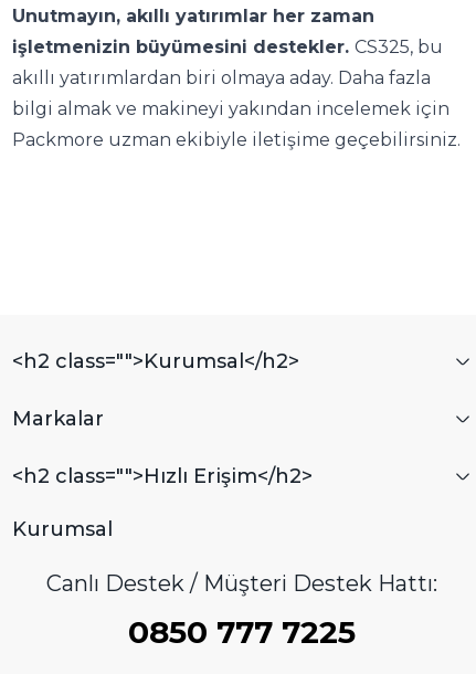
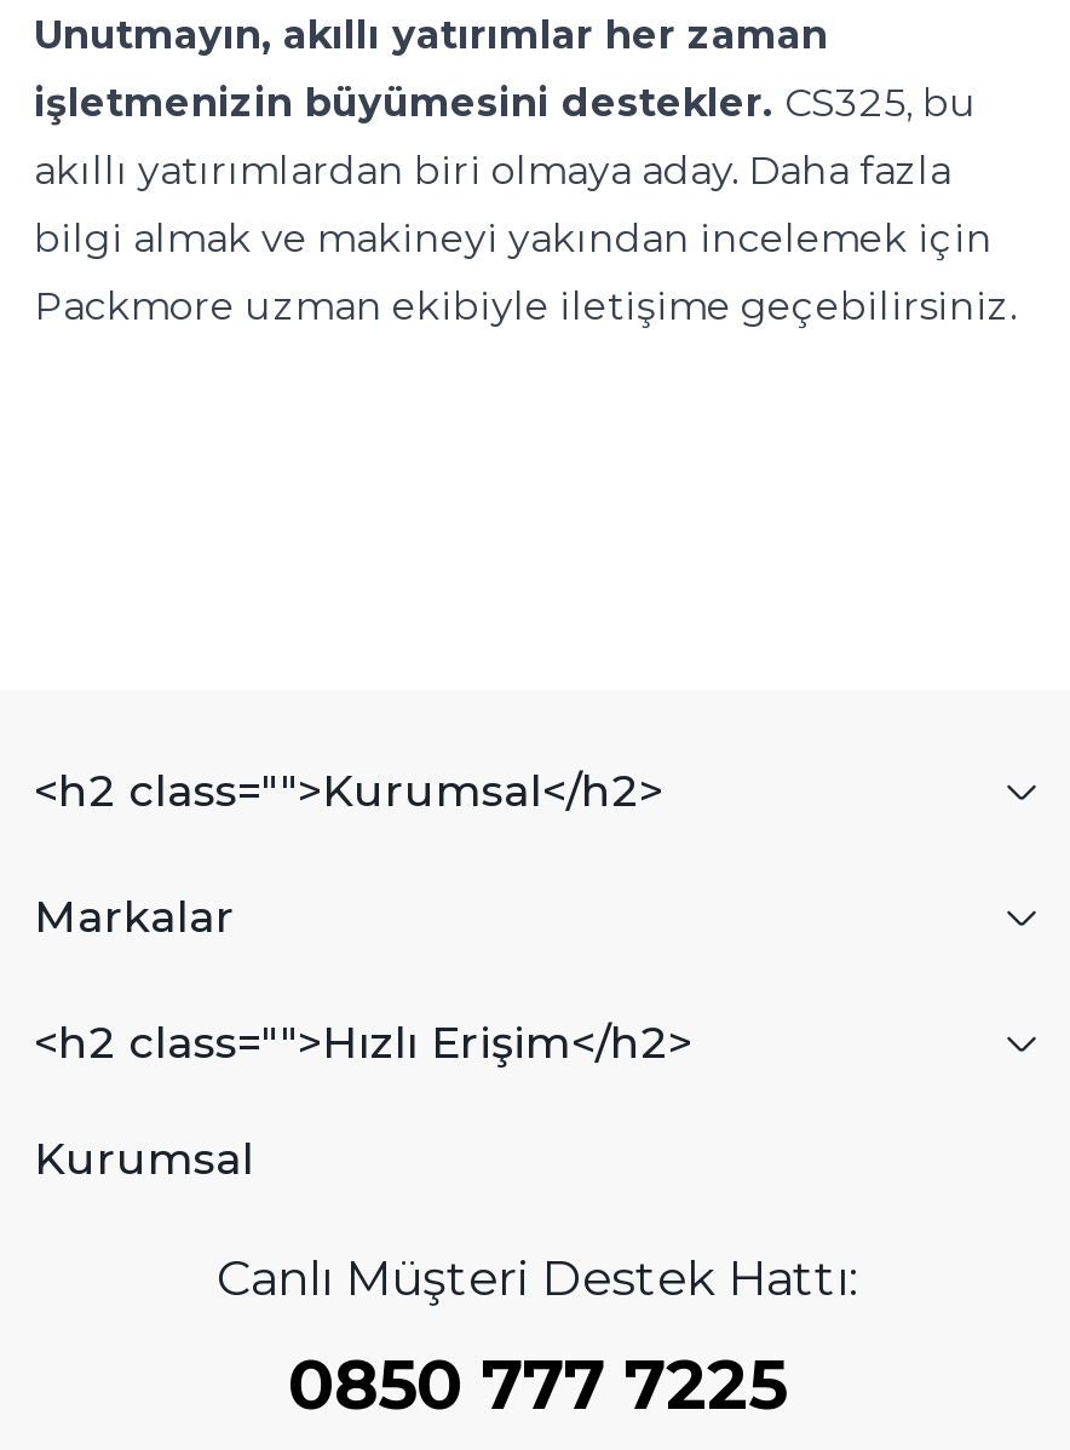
- Canlı Destek / Müşteri Destek Hattı:
+ Canlı Müşteri Destek Hattı:
